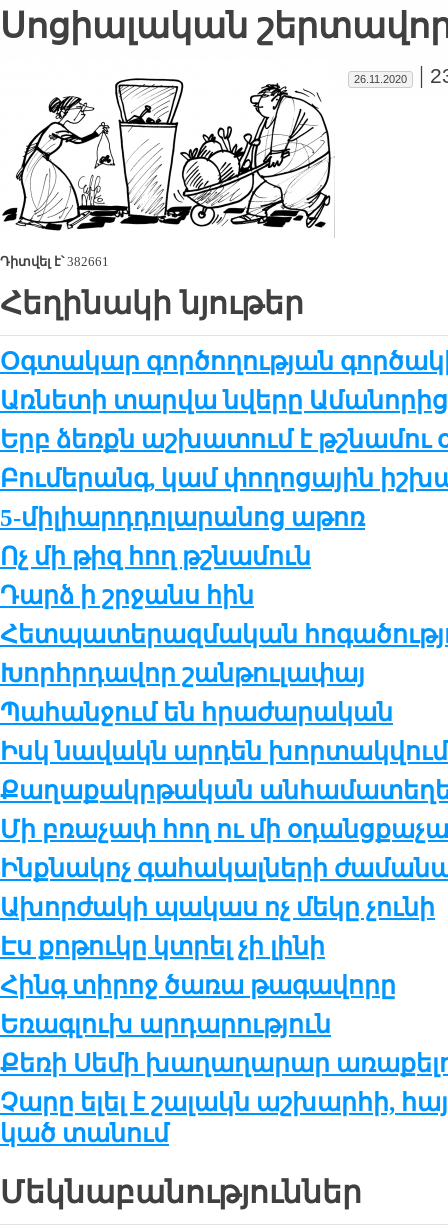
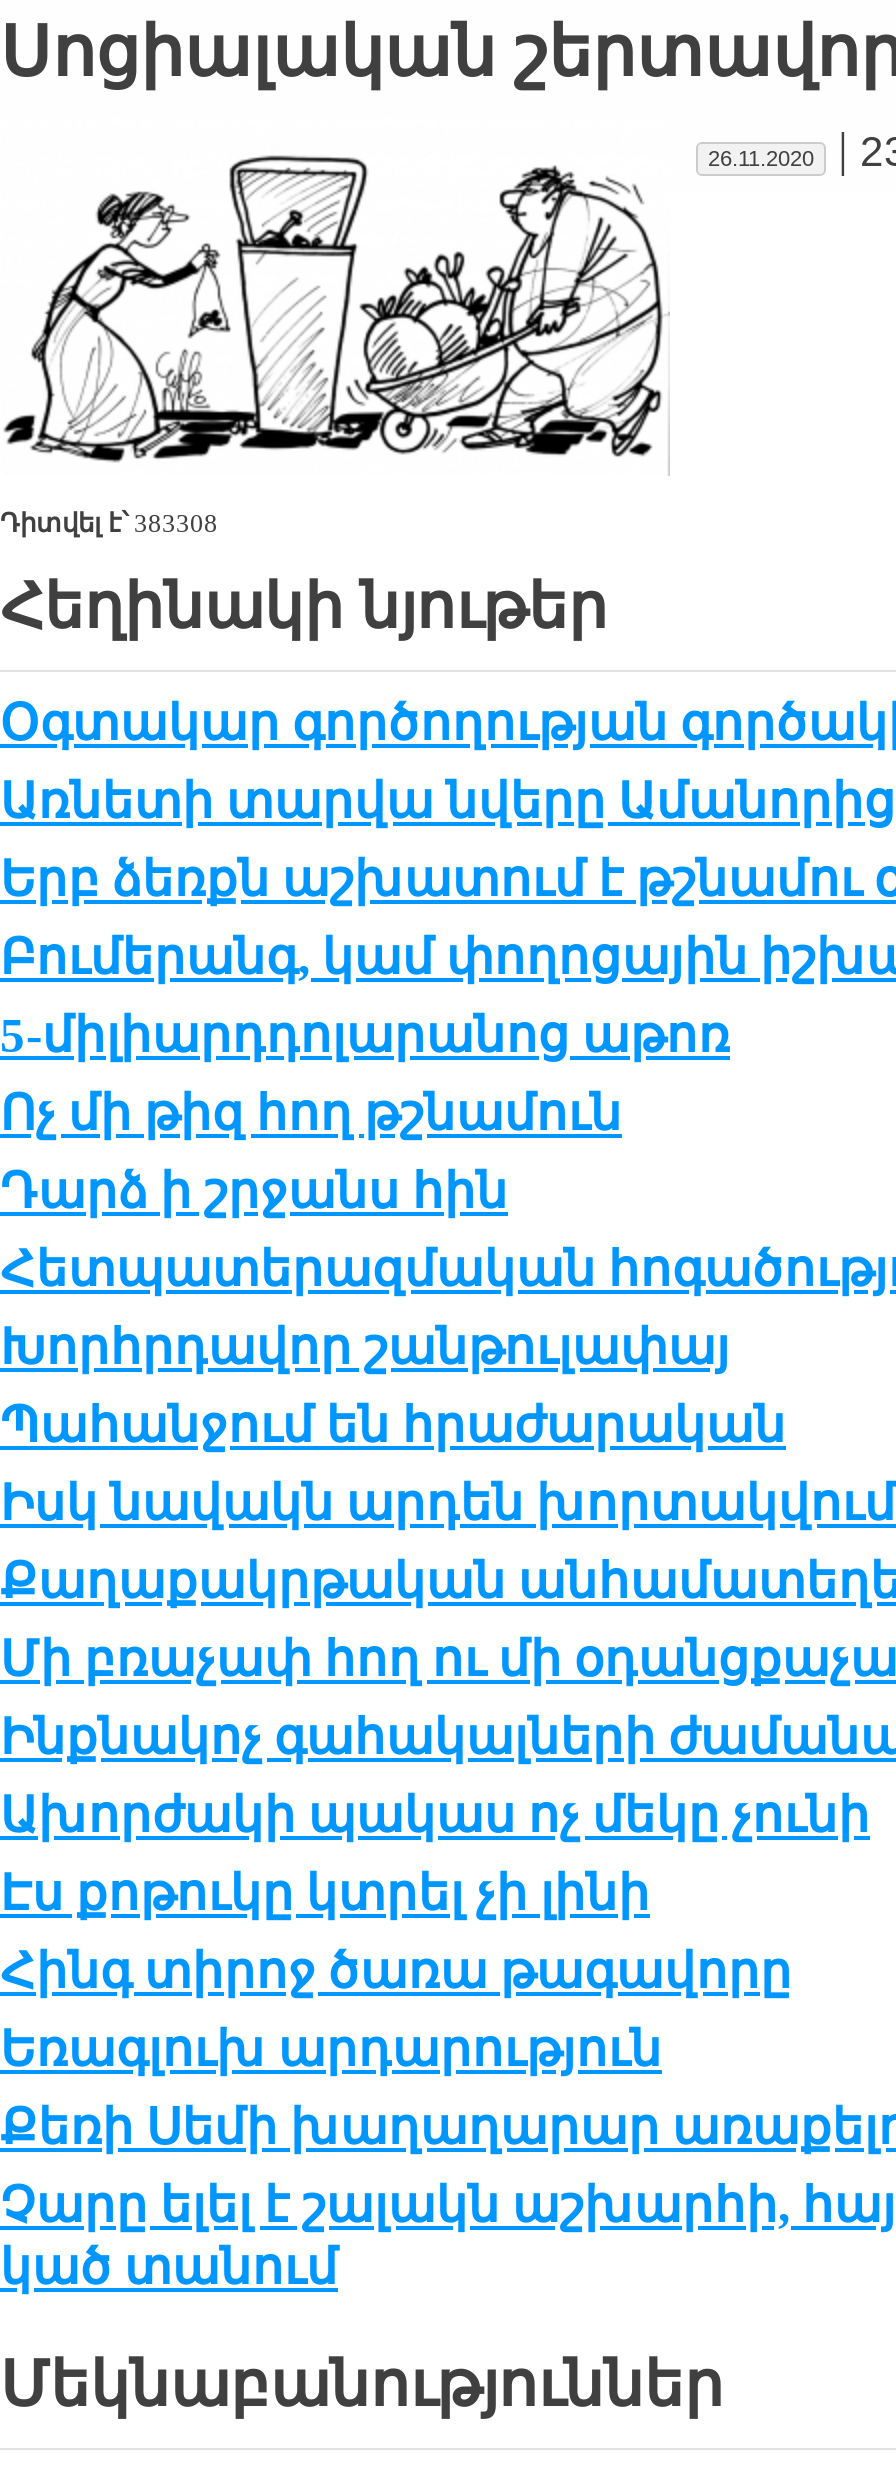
- Դիտվել է՝ 382661
+ Դիտվել է՝ 383308
